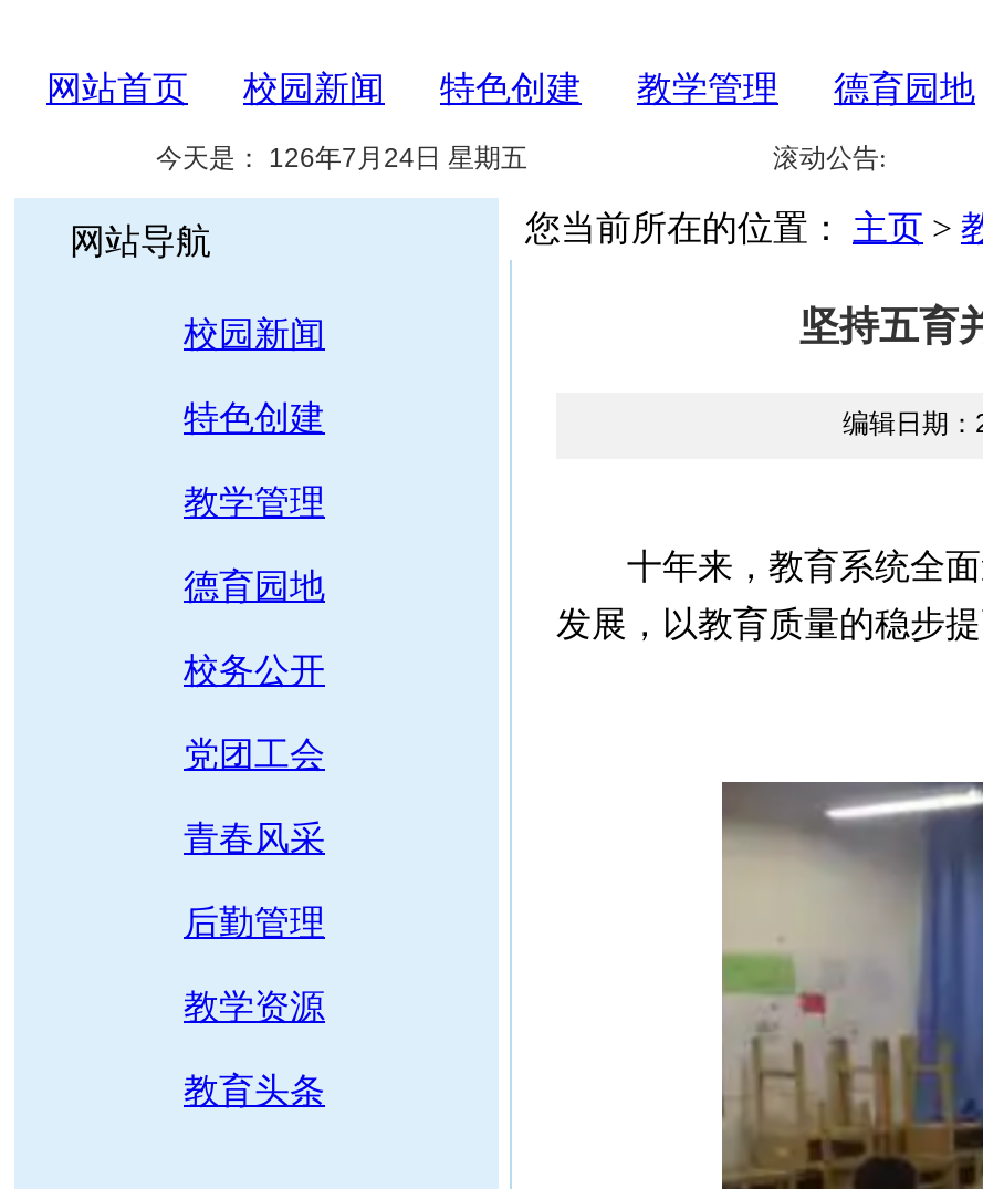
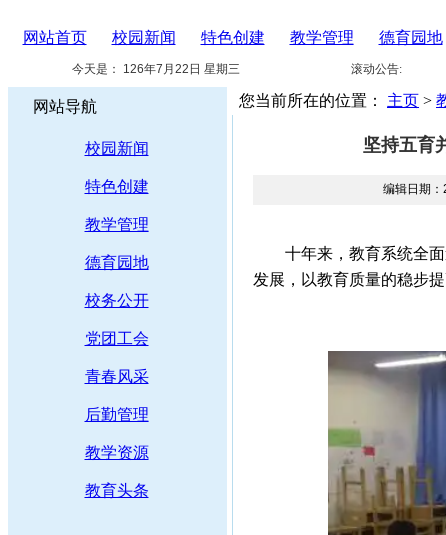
- 今天是： 126年7月24日 星期五
+ 今天是： 126年7月22日 星期三
